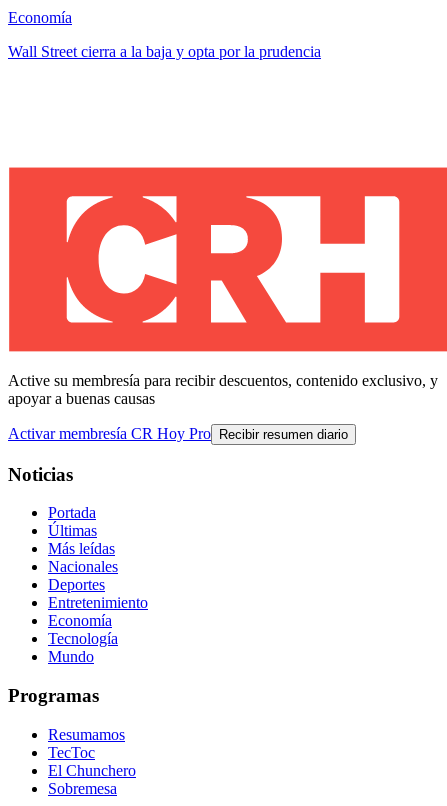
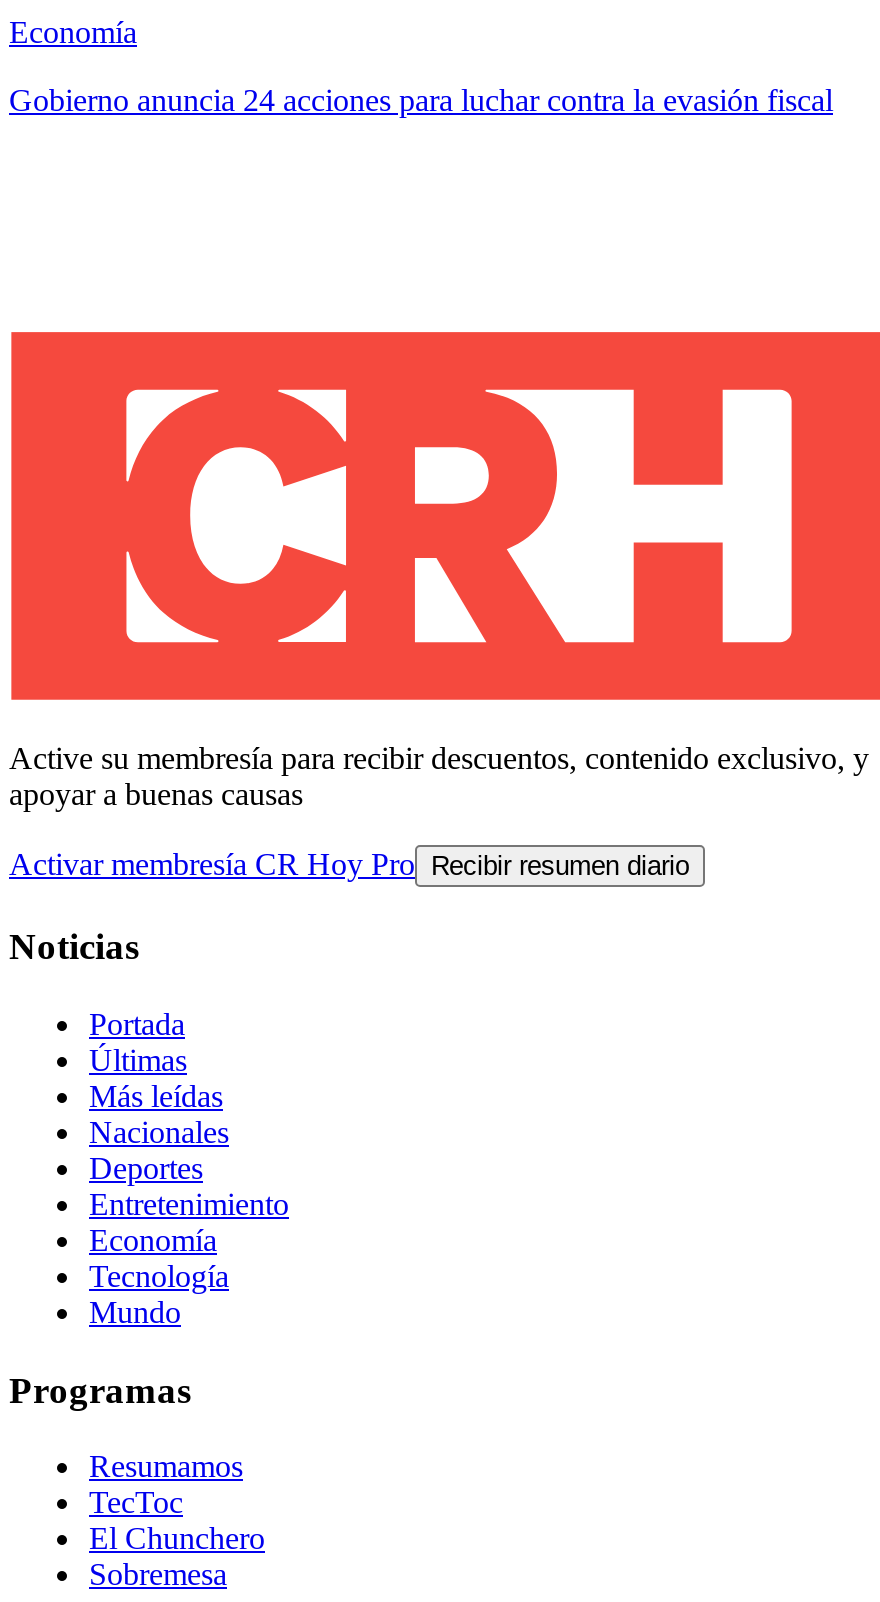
- Wall Street cierra a la baja y opta por la prudencia
+ Gobierno anuncia 24 acciones para luchar contra la evasión fiscal
